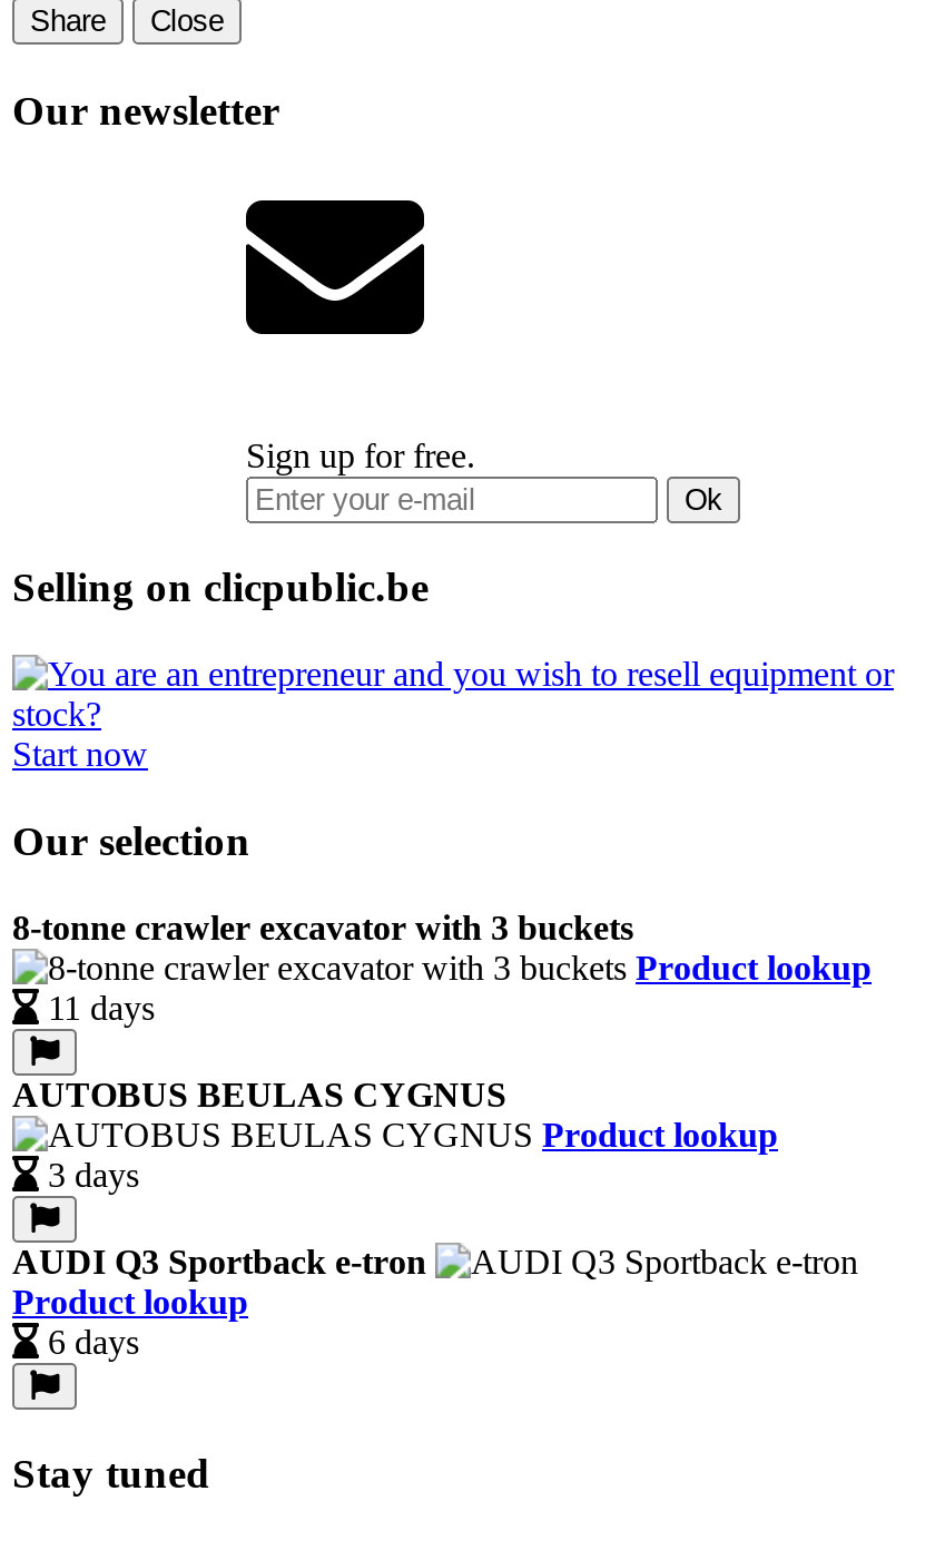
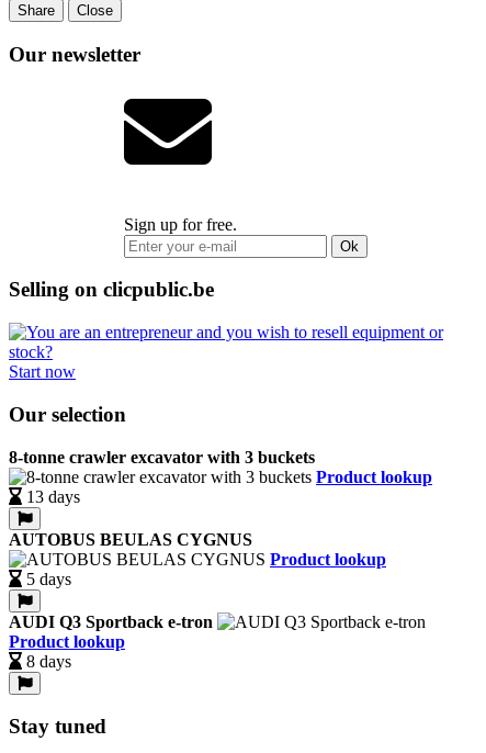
- 11 days
+ 13 days

- 3 days
+ 5 days

- 6 days
+ 8 days
